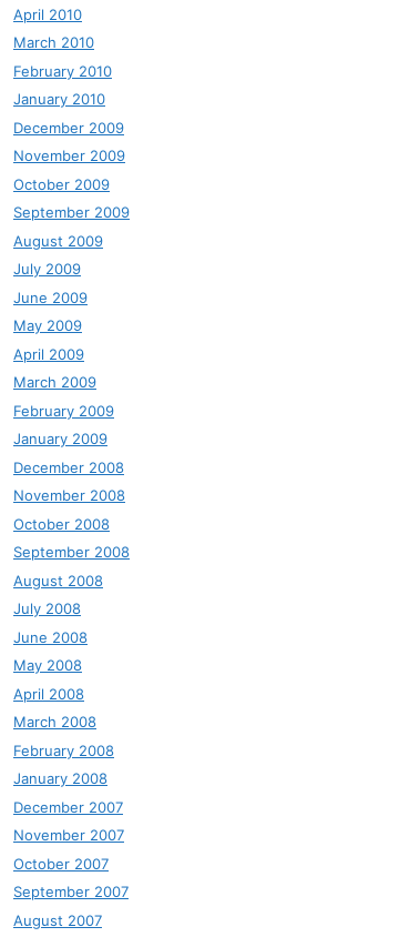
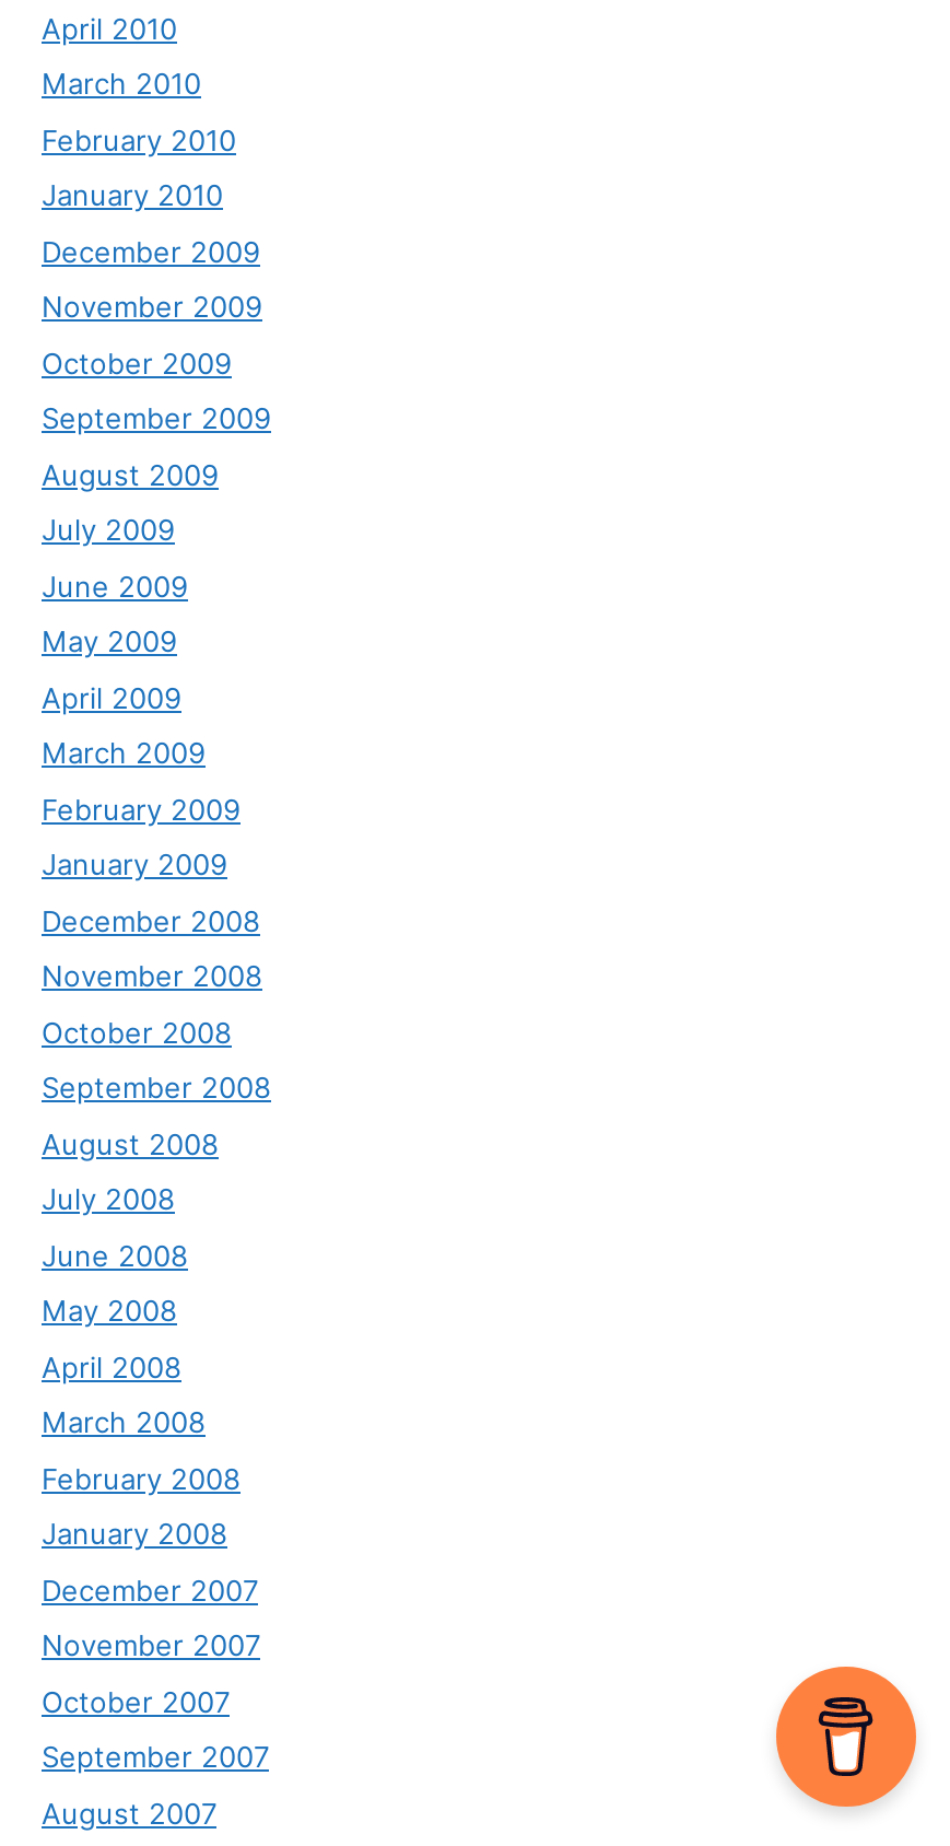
+ [image]
